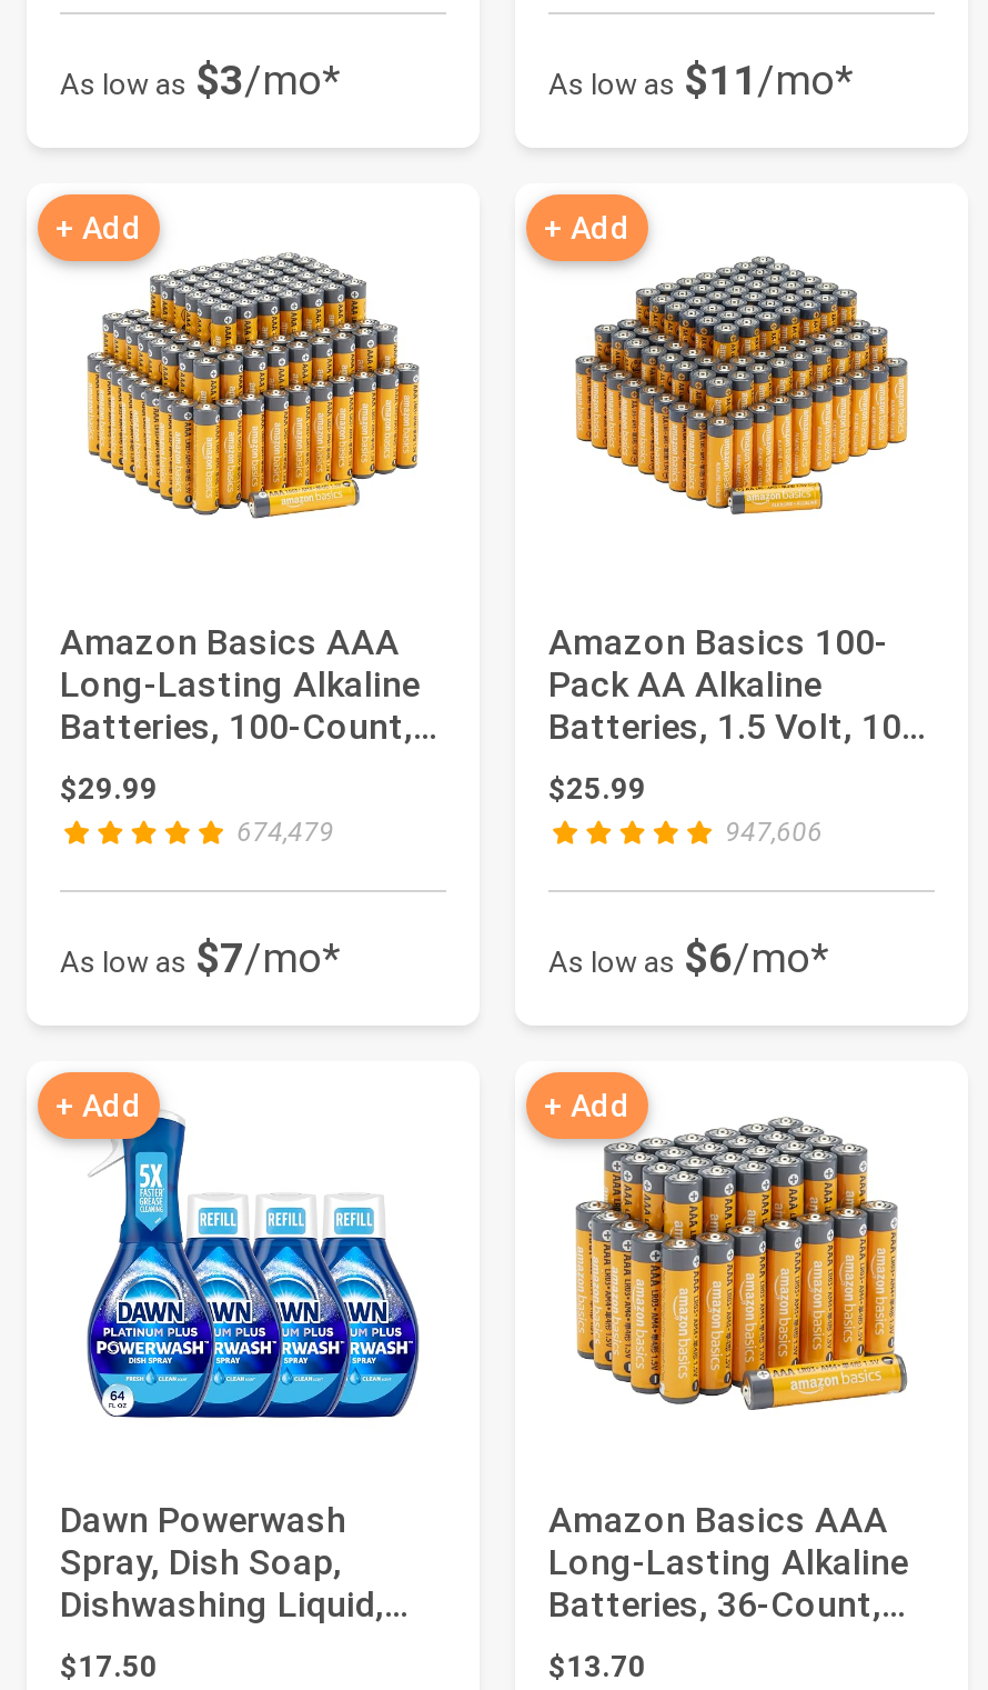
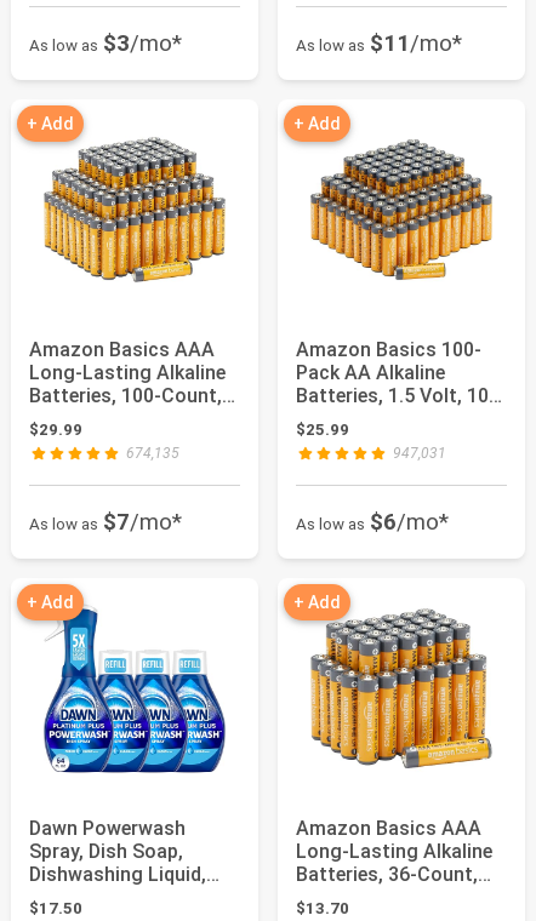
- 674,479
+ 674,135

- 947,606
+ 947,031
